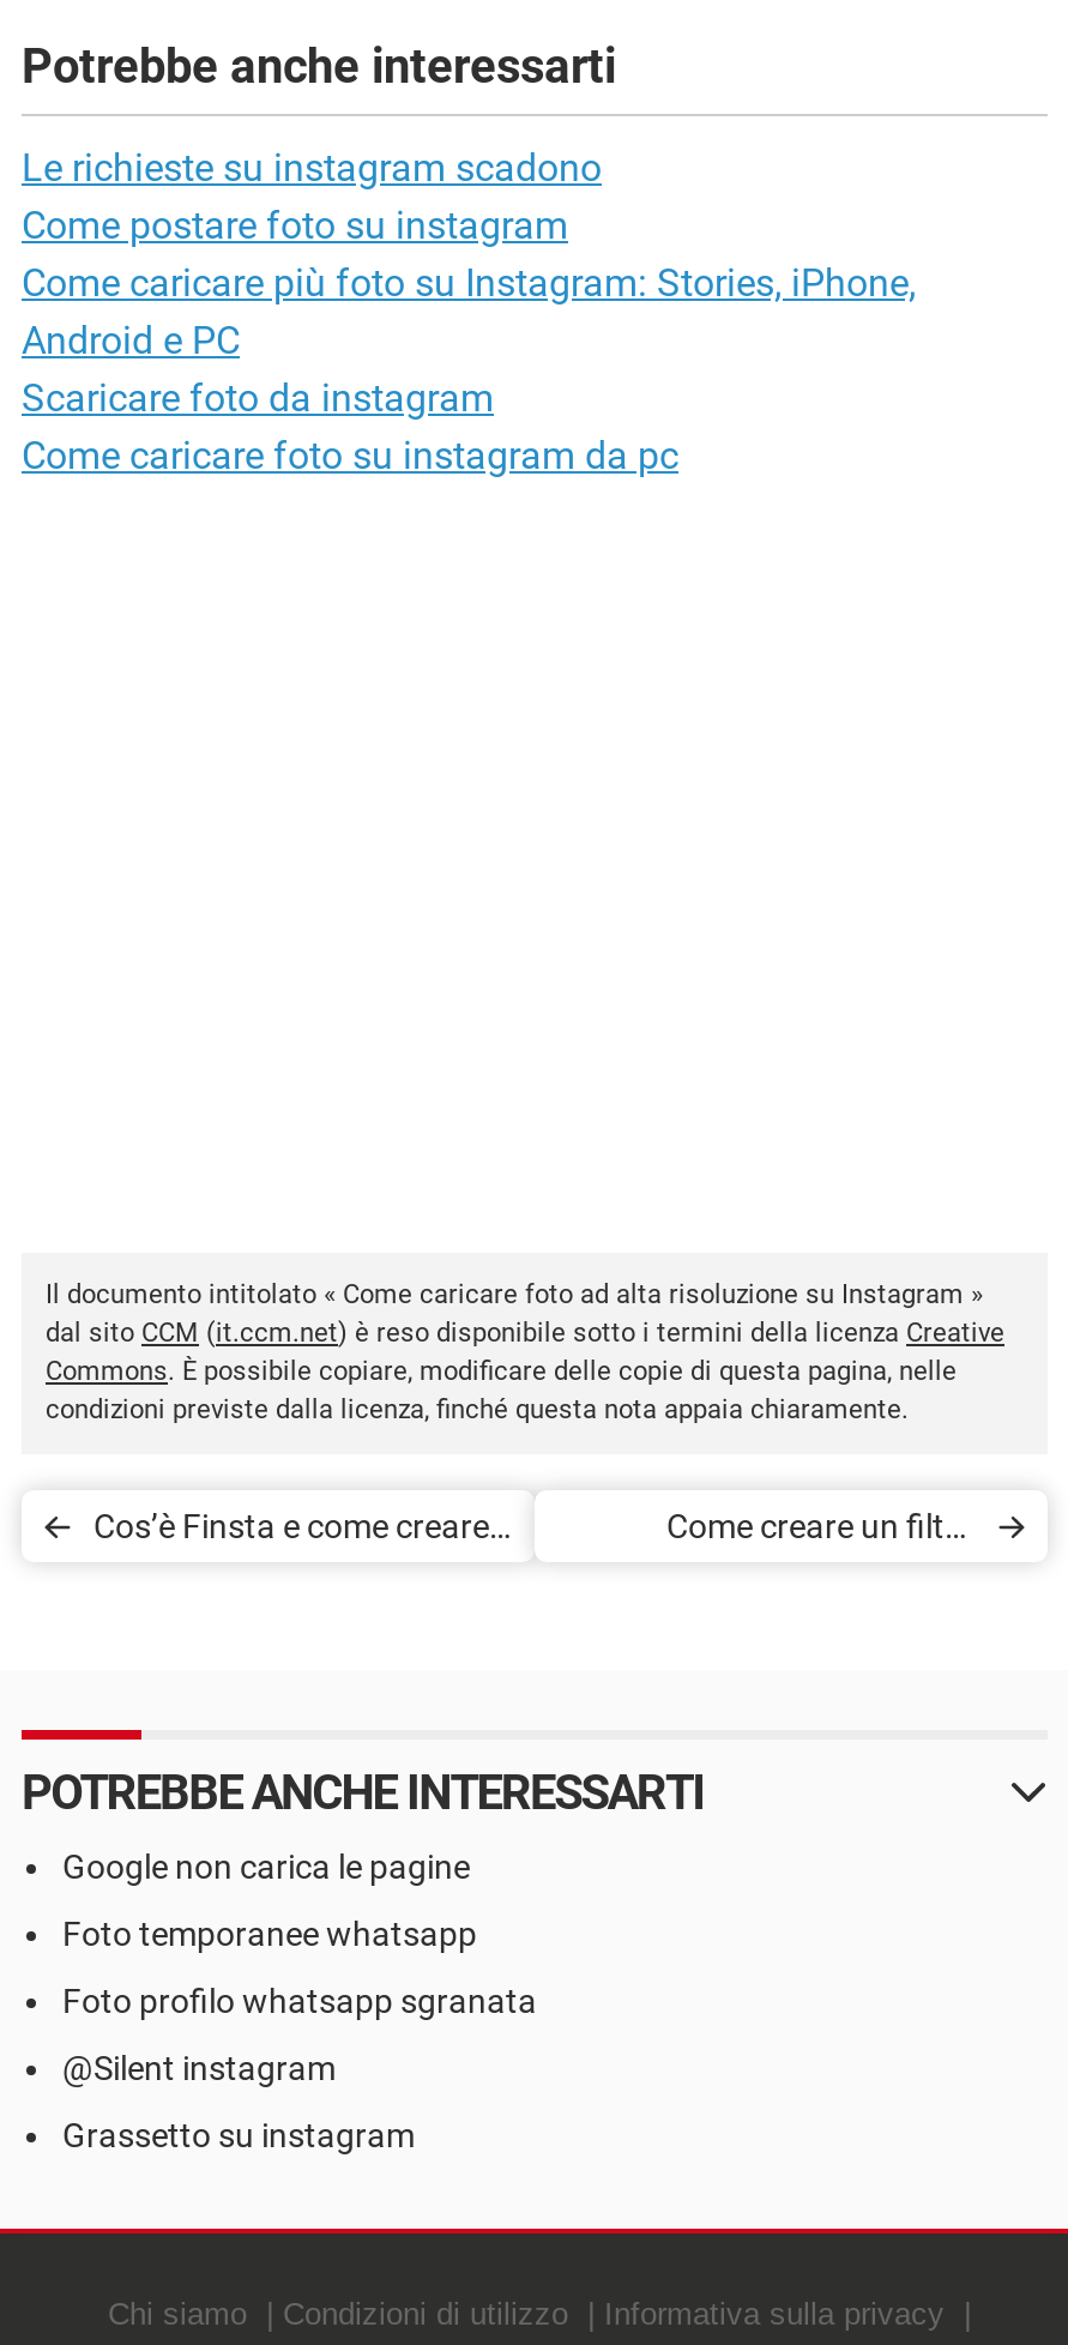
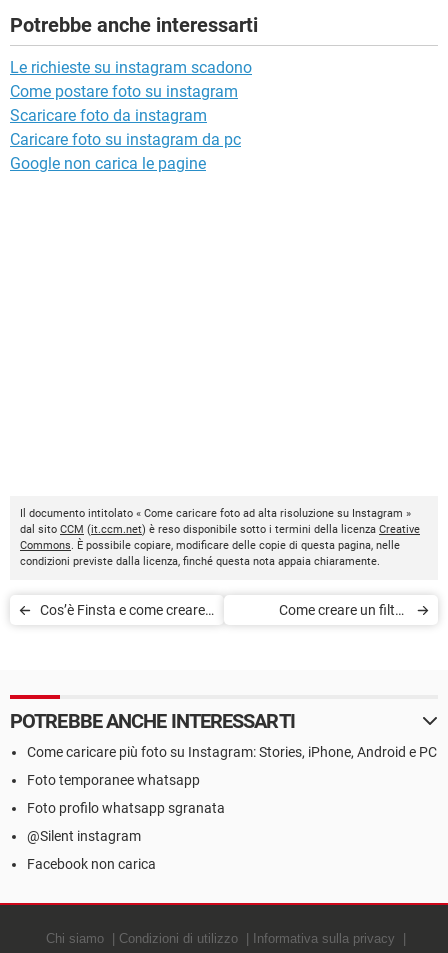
- Come caricare più foto su Instagram: Stories, iPhone,
- Android e PC

moved up: Scaricare foto da instagram

- Come caricare foto su instagram da pc
+ Caricare foto su instagram da pc

+ Come caricare più foto su Instagram: Stories, iPhone, Android e PC

moved up: Google non carica le pagine

- Grassetto su instagram
+ Facebook non carica
